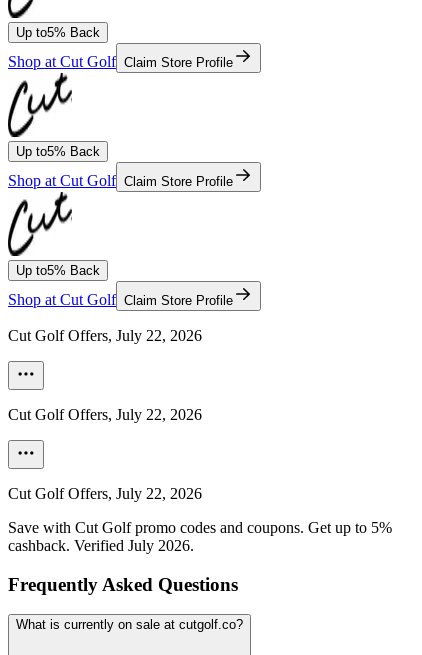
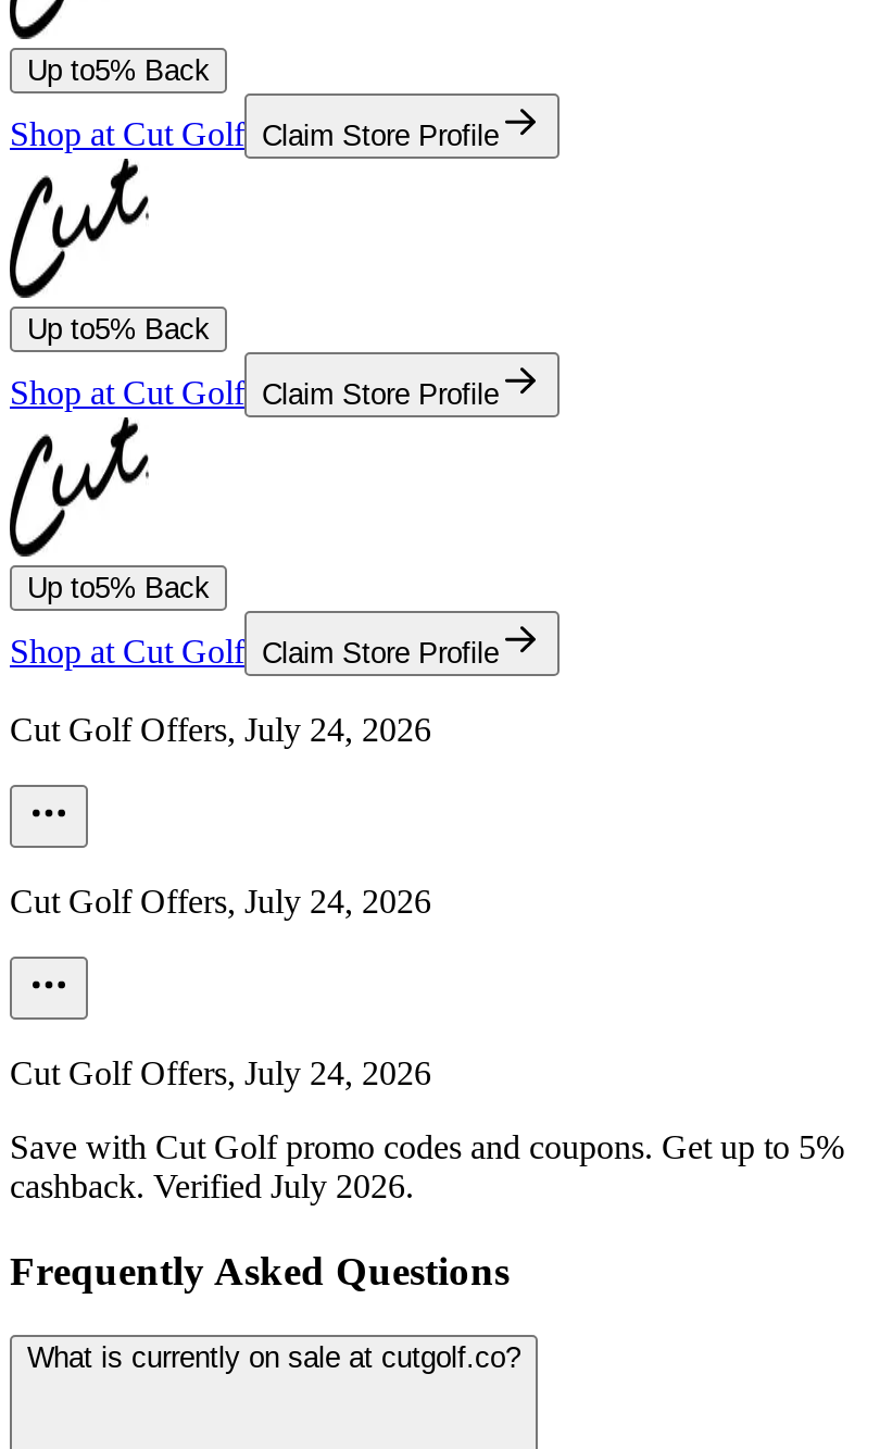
- Cut Golf Offers, July 22, 2026
+ Cut Golf Offers, July 24, 2026

- Cut Golf Offers, July 22, 2026
+ Cut Golf Offers, July 24, 2026

- Cut Golf Offers, July 22, 2026
+ Cut Golf Offers, July 24, 2026
